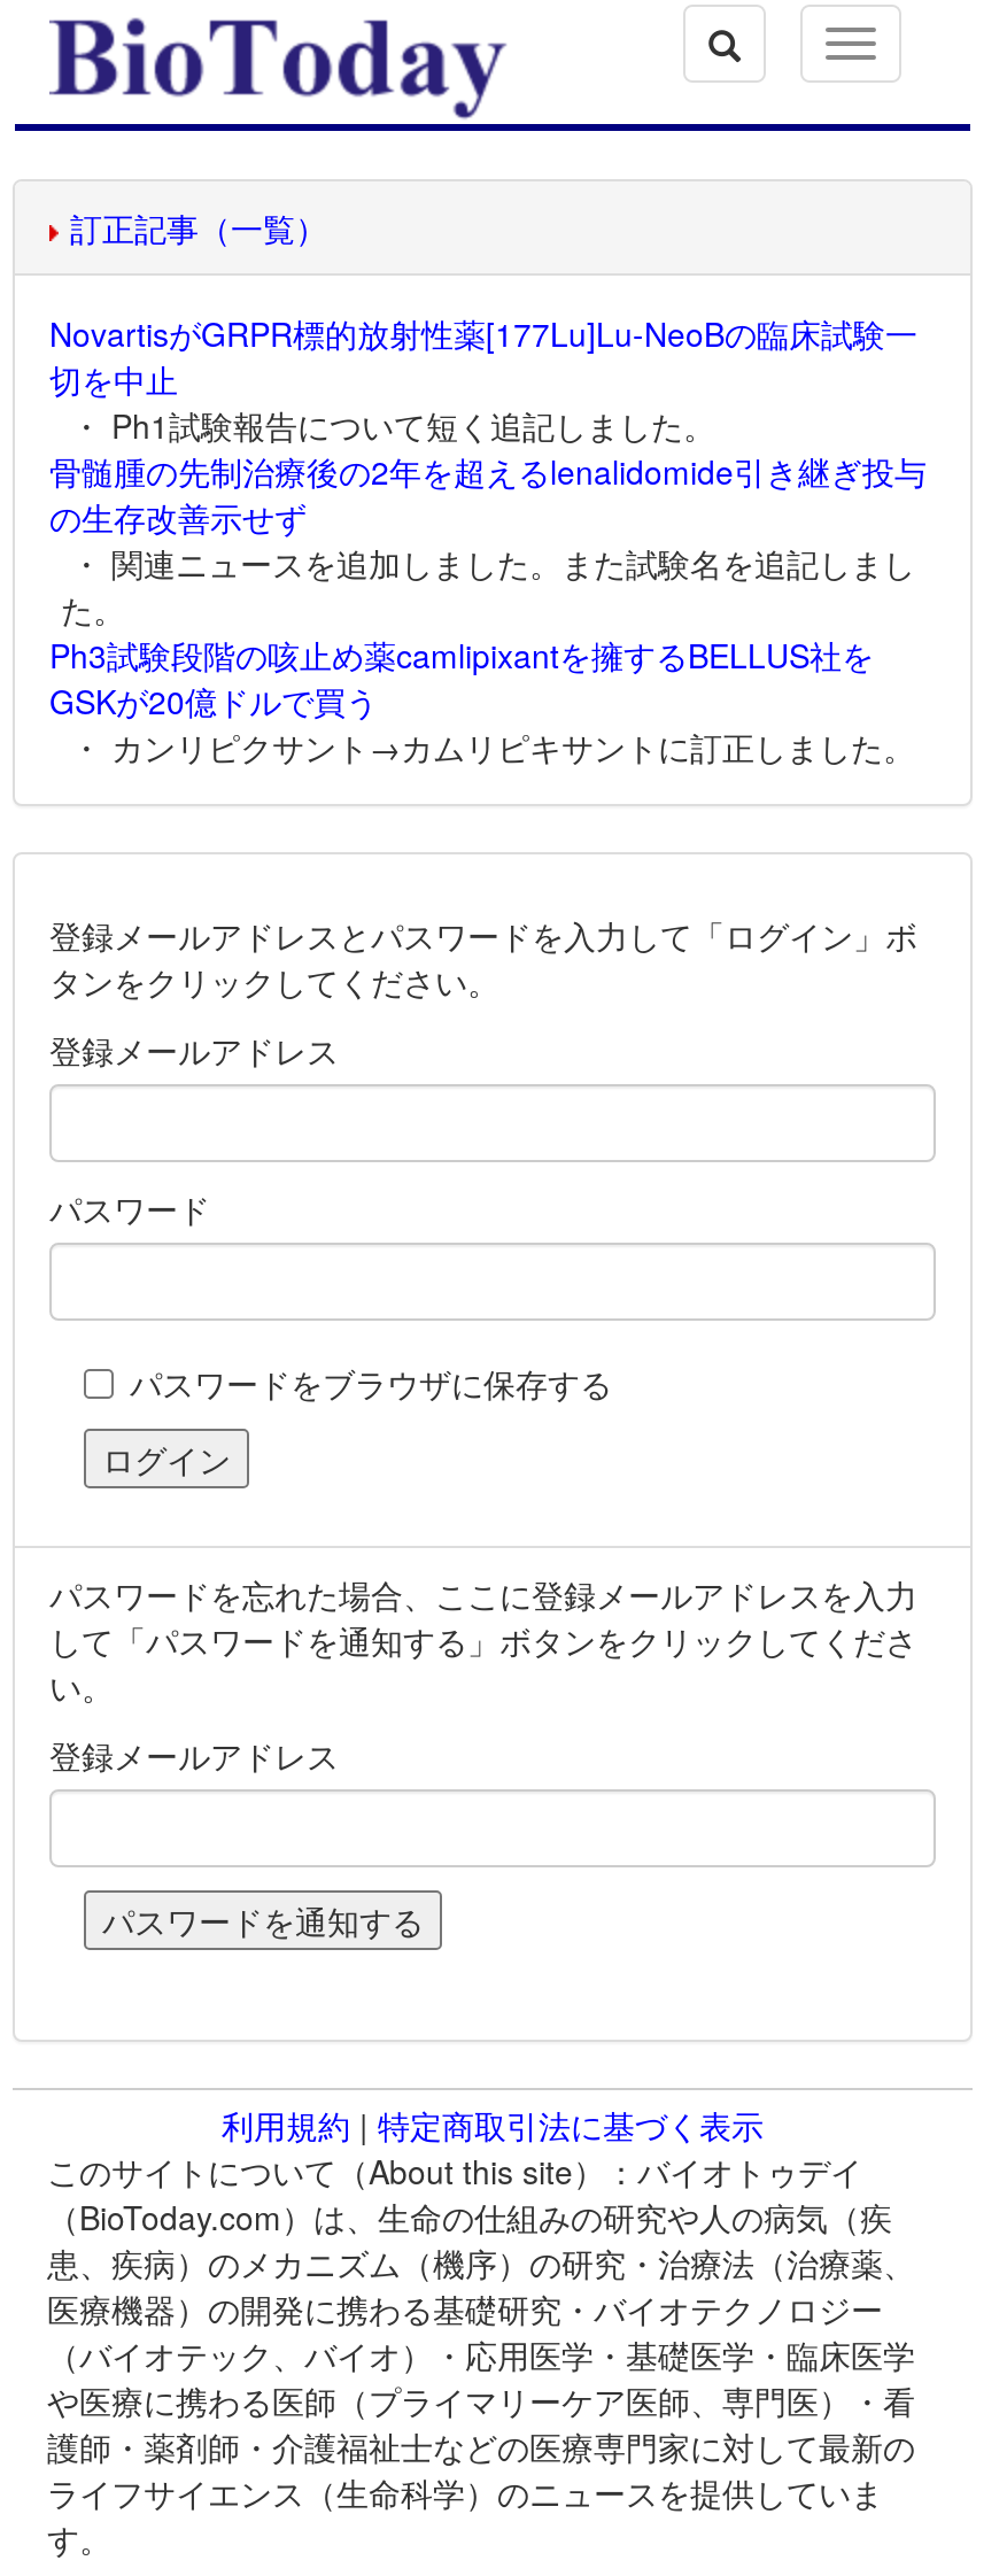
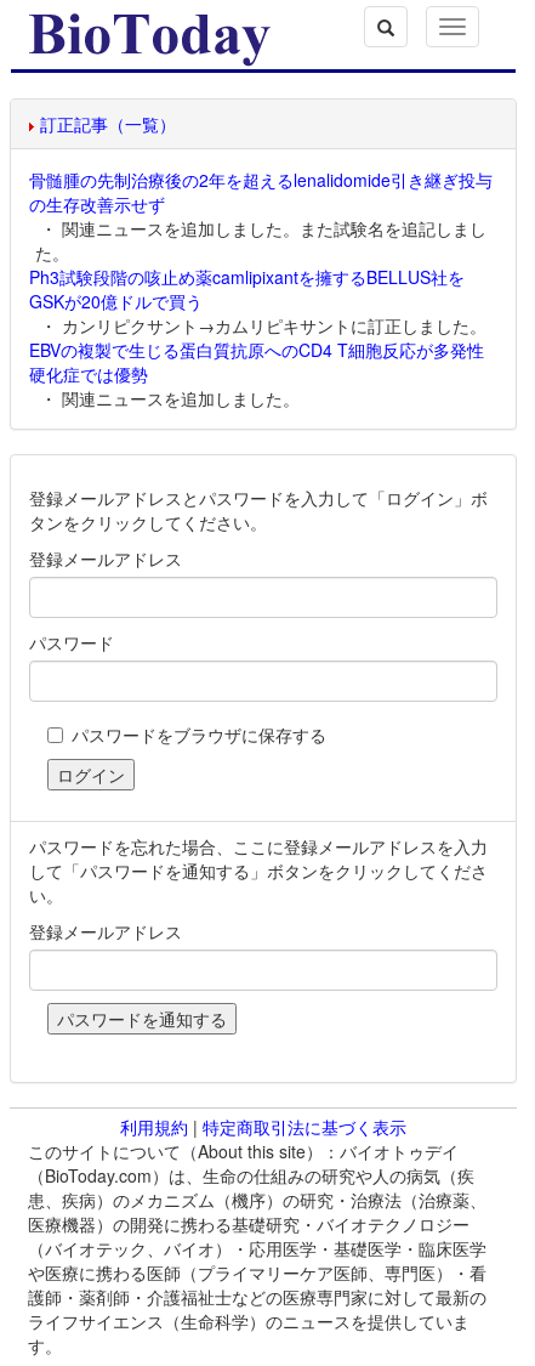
- NovartisがGRPR標的放射性薬[177Lu]Lu-NeoBの臨床試験一
- 切を中止
- ・ Ph1試験報告について短く追記しました。

moved up: 骨髄腫の先制治療後の2年を超えるlenalidomide引き継ぎ投与 | の生存改善示せず | ・ 関連ニュースを追加しました。また試験名を追記しまし | た。 | Ph3試験段階の咳止め薬camlipixantを擁するBELLUS社を | GSKが20億ドルで買う

+ EBVの複製で生じる蛋白質抗原へのCD4 T細胞反応が多発性
+ 硬化症では優勢
+ ・ 関連ニュースを追加しました。
